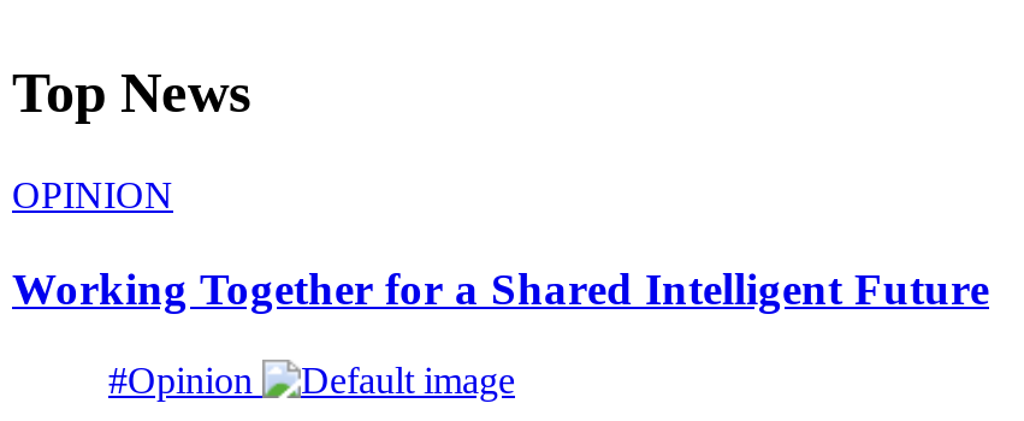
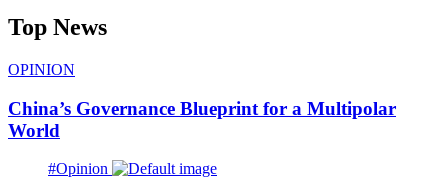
- Working Together for a Shared Intelligent Future
+ China’s Governance Blueprint for a Multipolar
+ World
